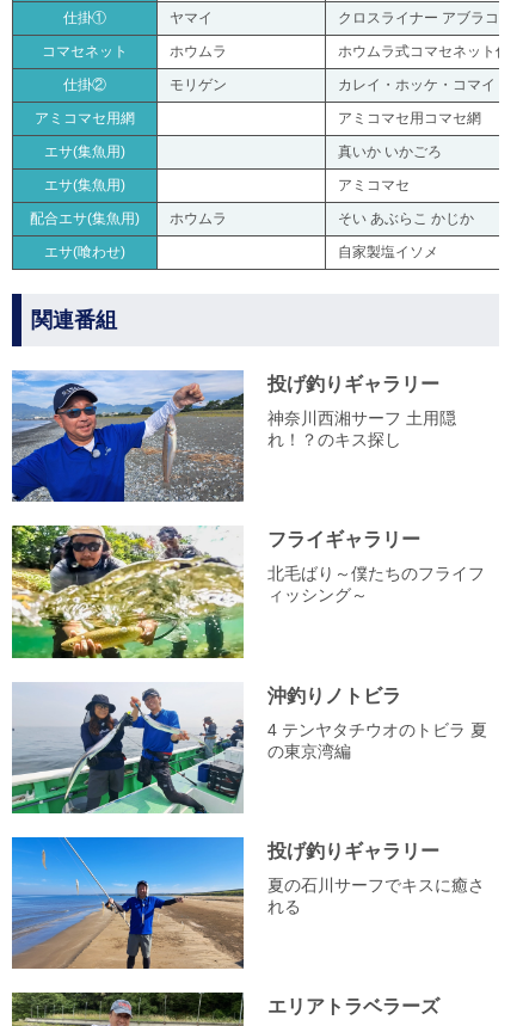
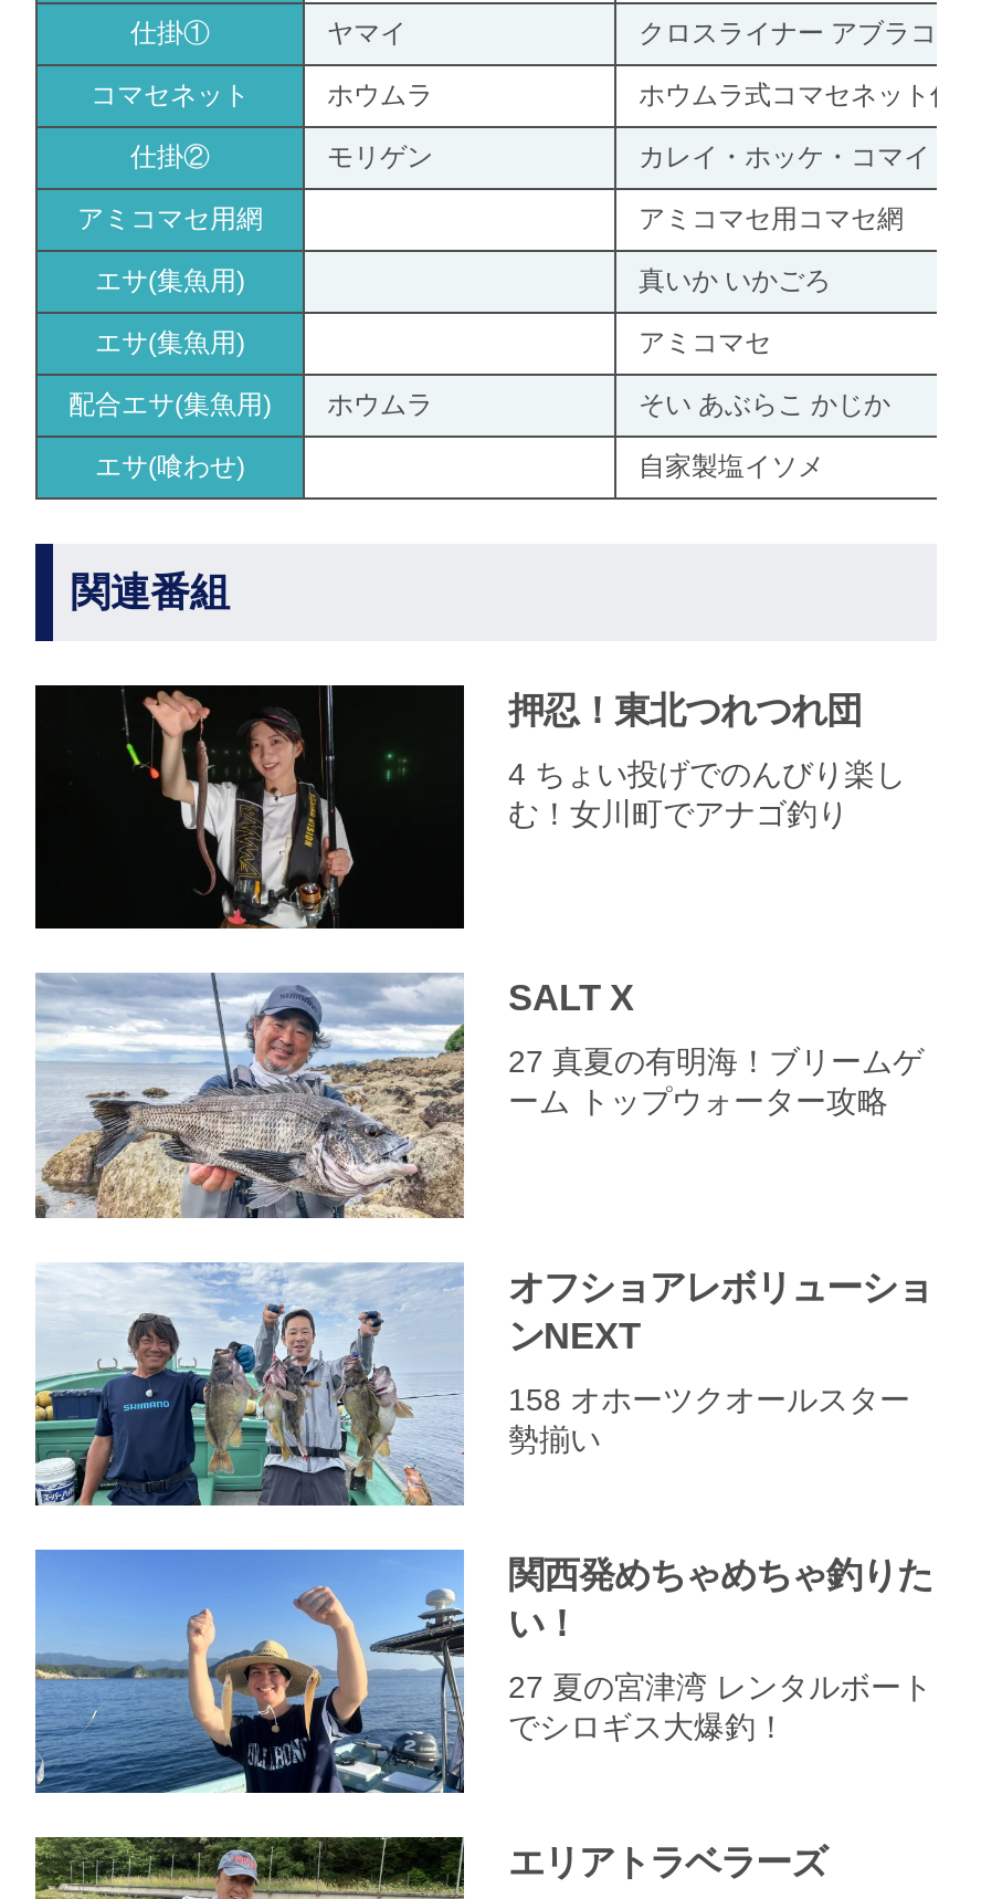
- [image]
- 投げ釣りギャラリー
+ [image]
+ 押忍！東北つれつれ団

- 神奈川西湘サーフ 土用隠
- れ！？のキス探し
+ 4 ちょい投げでのんびり楽し
+ む！女川町でアナゴ釣り

- [image]
- フライギャラリー
+ [image]
+ SALT X

- 北毛ばり～僕たちのフライフ
- ィッシング～
+ 27 真夏の有明海！ブリームゲ
+ ーム トップウォーター攻略

- [image]
- 沖釣りノトビラ
+ [image]
+ オフショアレボリューショ
+ ンNEXT

- 4 テンヤタチウオのトビラ 夏
- の東京湾編
+ 158 オホーツクオールスター
+ 勢揃い

- [image]
- 投げ釣りギャラリー
+ [image]
+ 関西発めちゃめちゃ釣りた
+ い！

- 夏の石川サーフでキスに癒さ
- れる
+ 27 夏の宮津湾 レンタルボート
+ でシロギス大爆釣！
